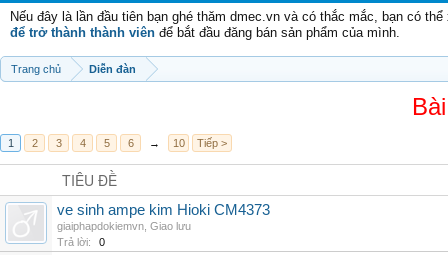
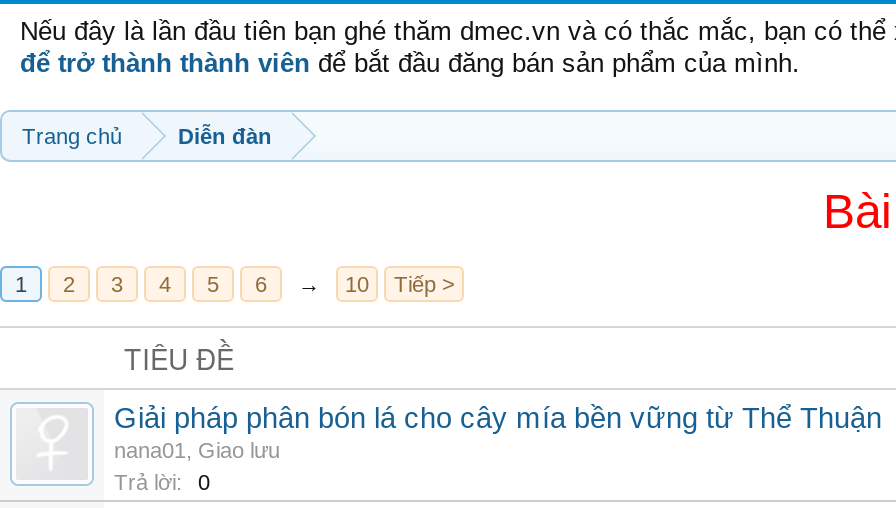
- ve sinh ampe kim Hioki CM4373
- giaiphapdokiemvn, Giao lưu
+ Giải pháp phân bón lá cho cây mía bền vững từ Thể Thuận
+ nana01, Giao lưu
